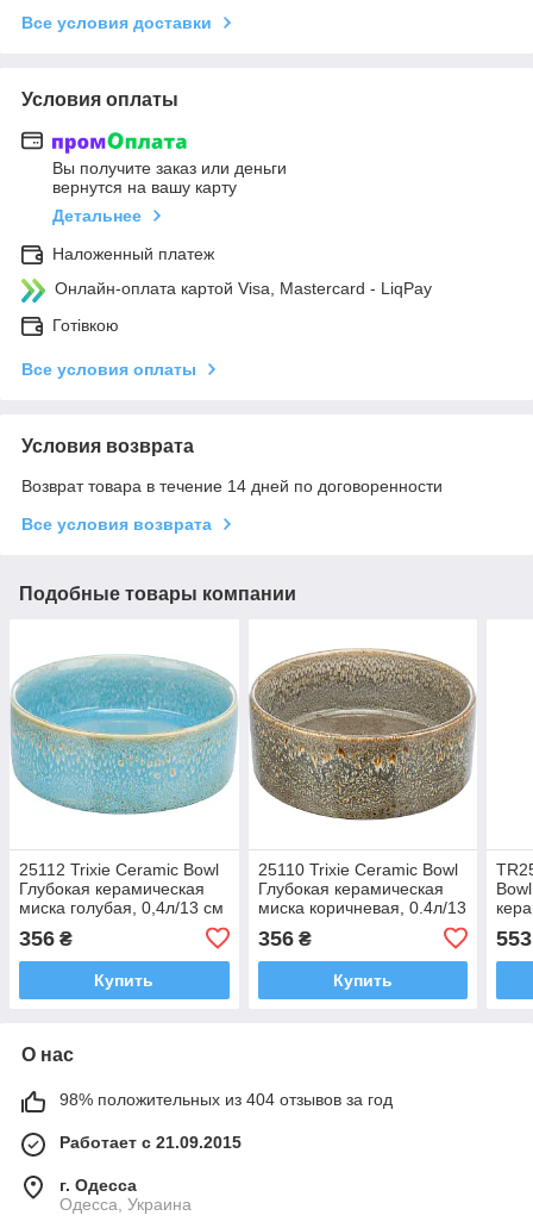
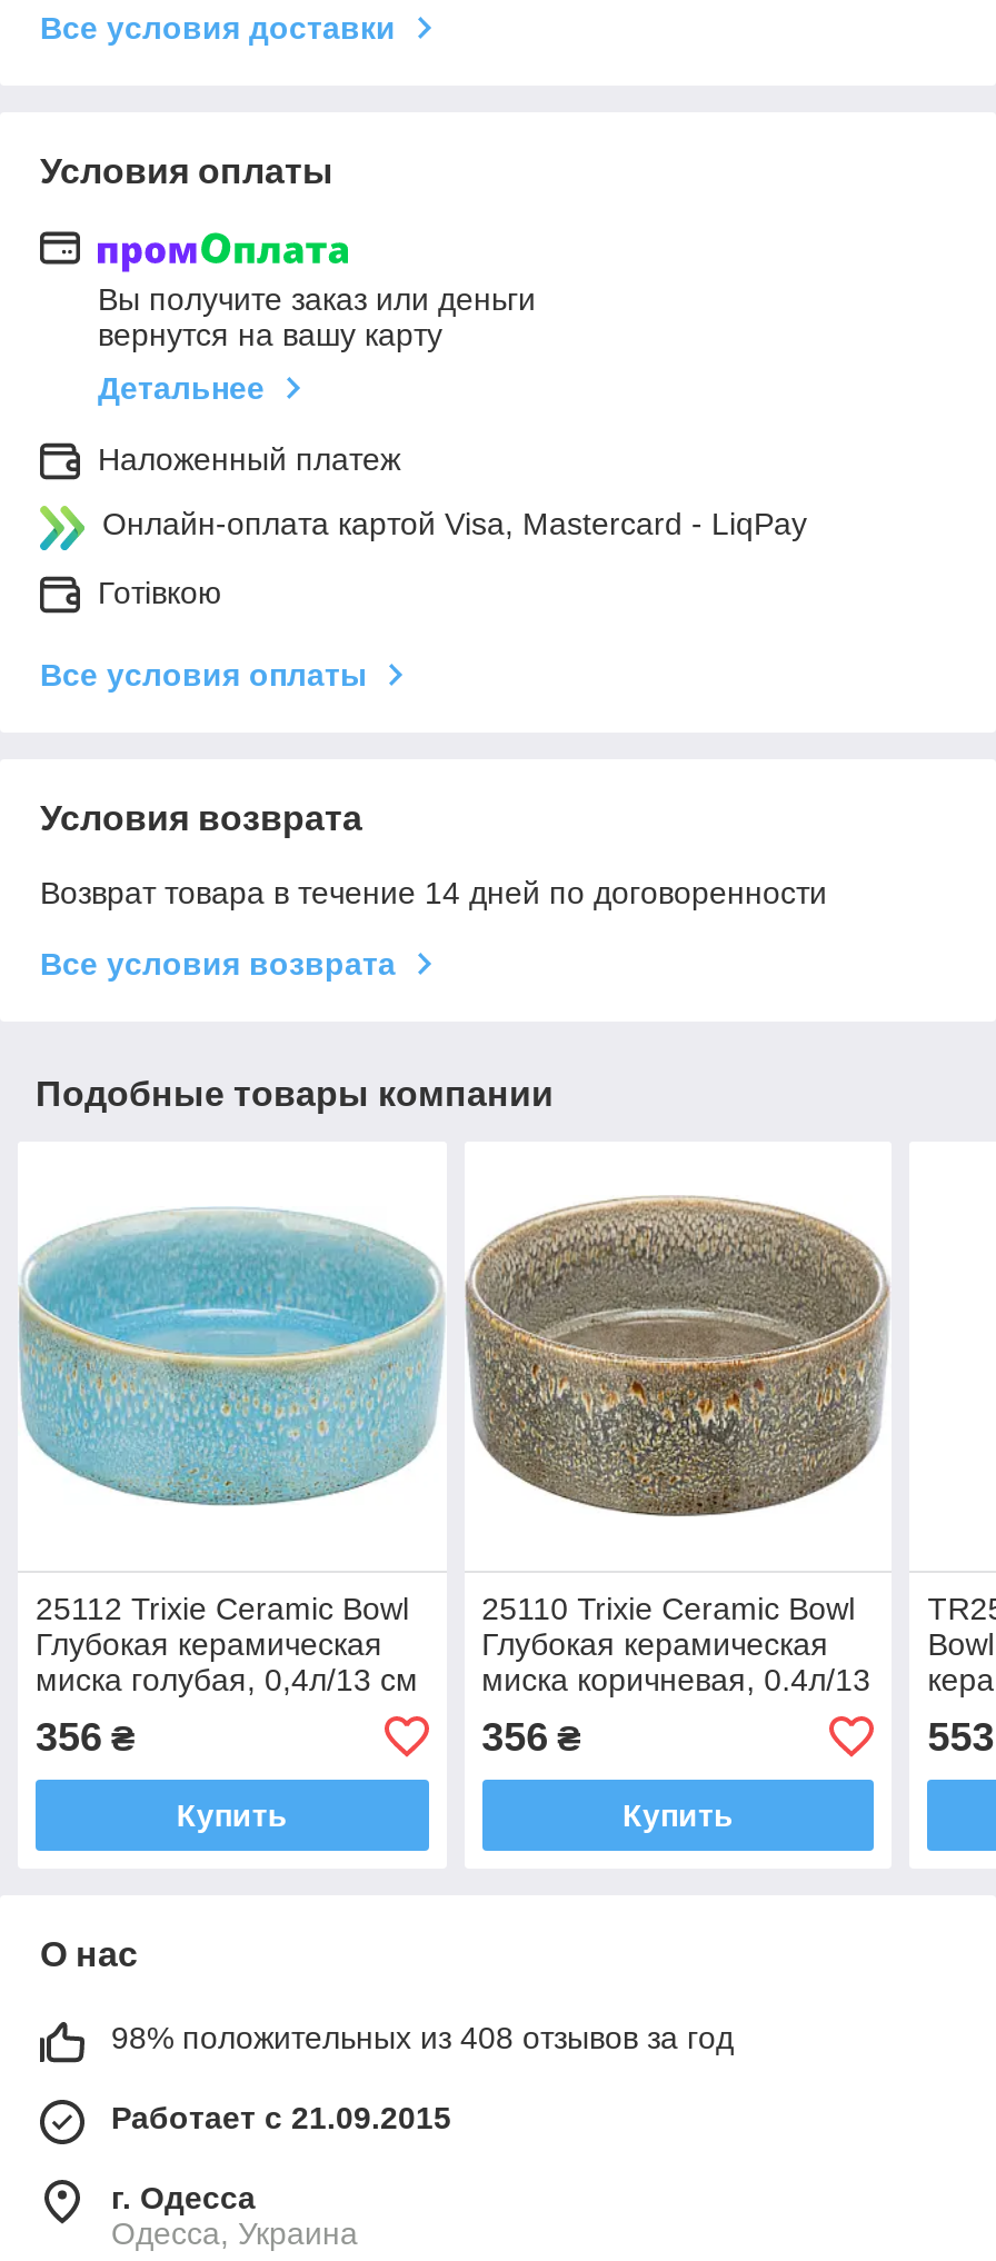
- 98% положительных из 404 отзывов за год
+ 98% положительных из 408 отзывов за год
